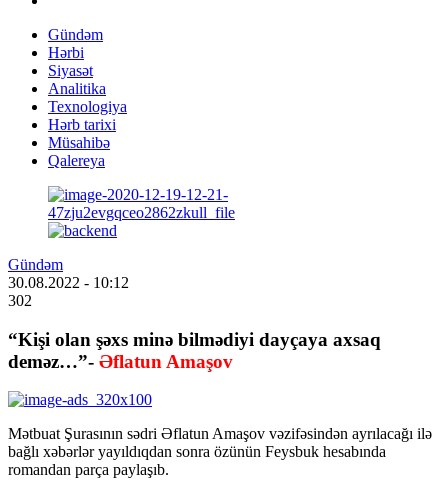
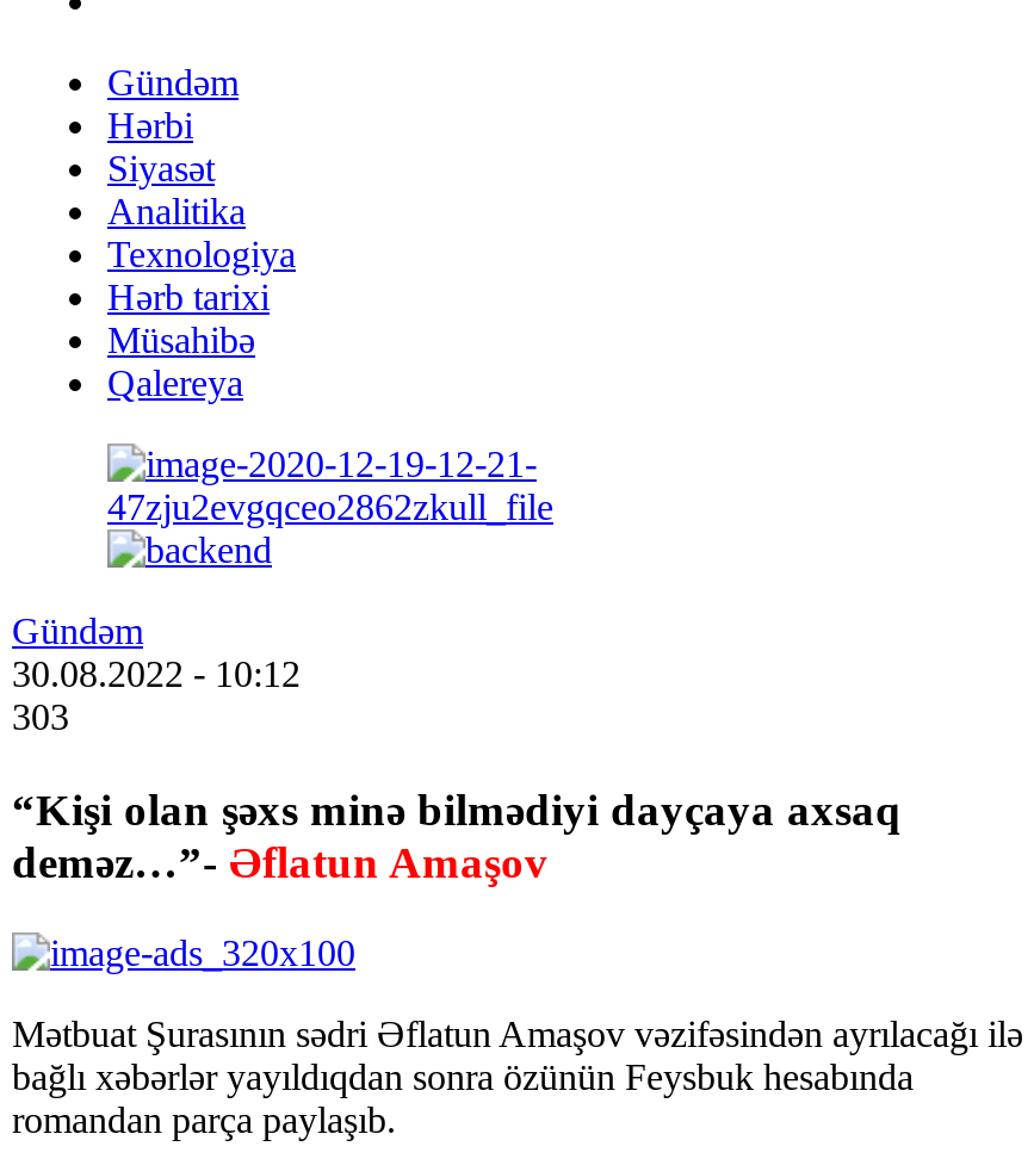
- 302
+ 303
